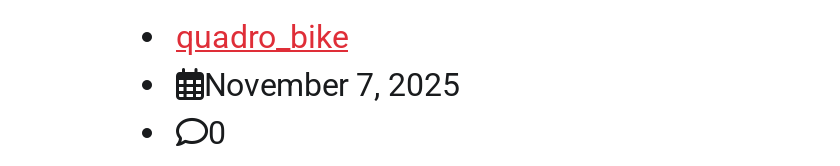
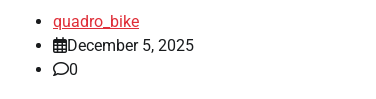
- November 7, 2025
+ December 5, 2025
